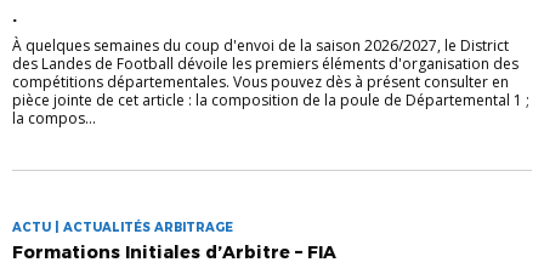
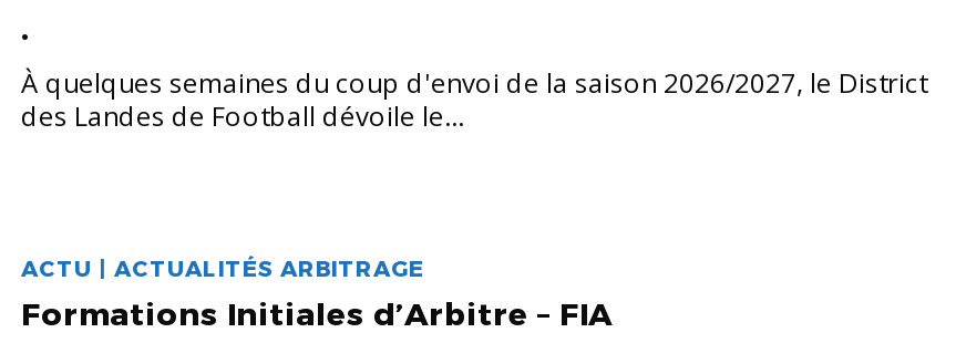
- des Landes de Football dévoile les premiers éléments d'organisation des
- compétitions départementales. Vous pouvez dès à présent consulter en
- pièce jointe de cet article : la composition de la poule de Départemental 1 ;
- la compos...
+ des Landes de Football dévoile le...
